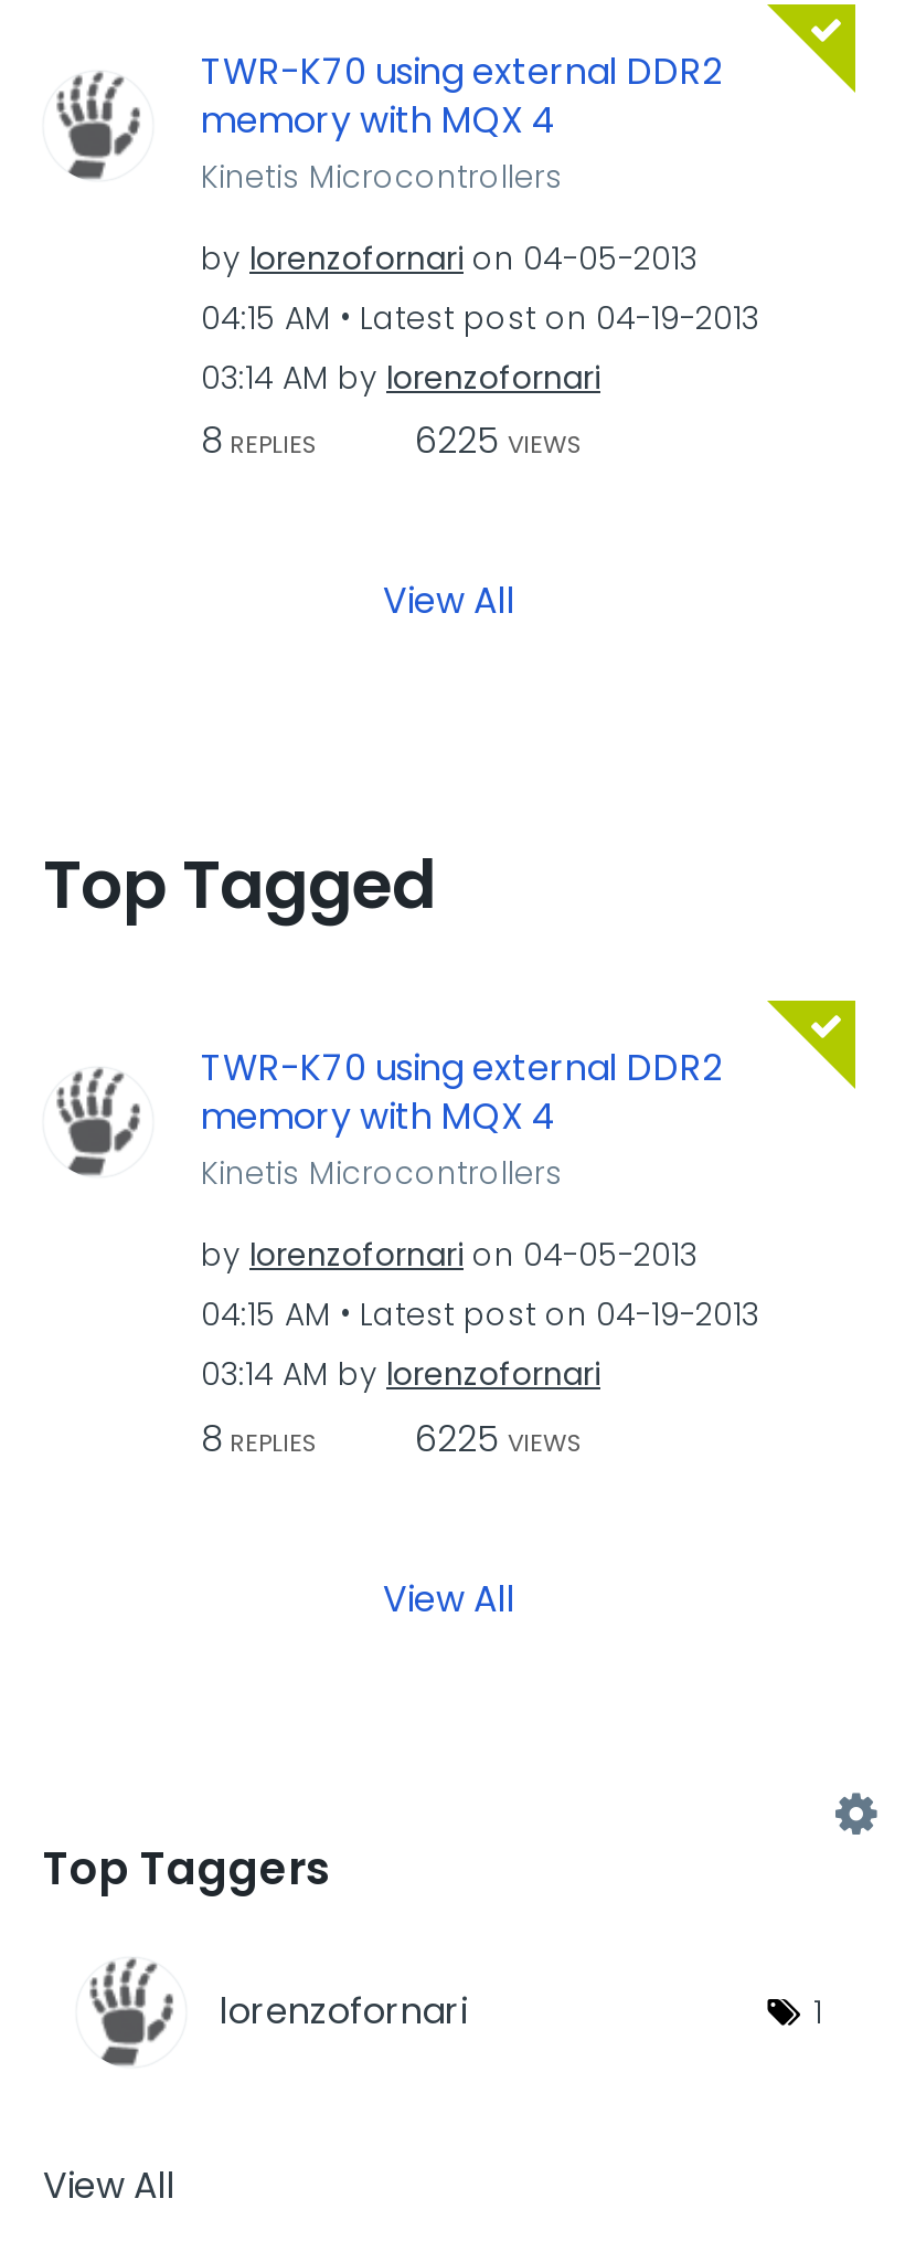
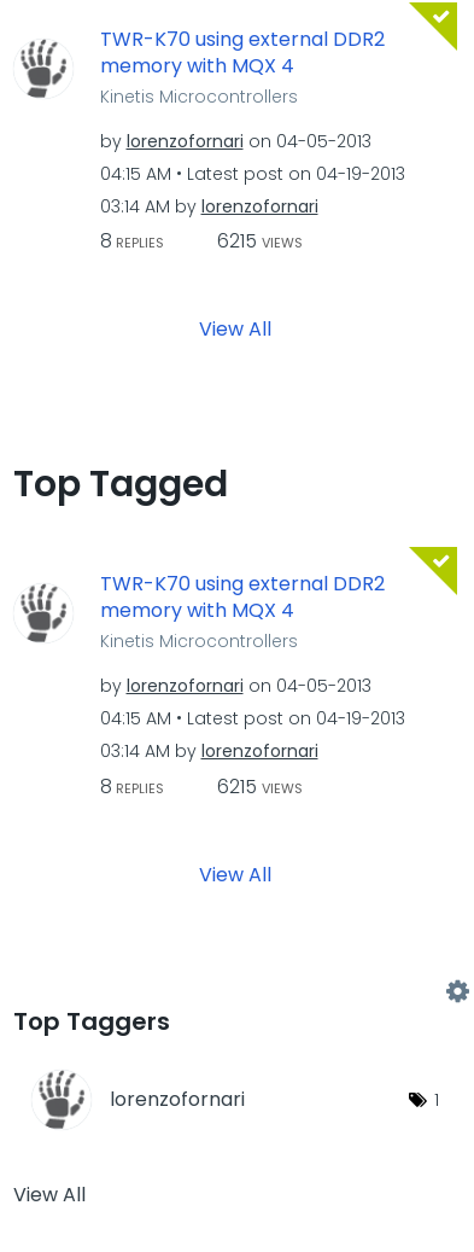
- 8 REPLIES 6225 VIEWS
+ 8 REPLIES 6215 VIEWS

- 8 REPLIES 6225 VIEWS
+ 8 REPLIES 6215 VIEWS
